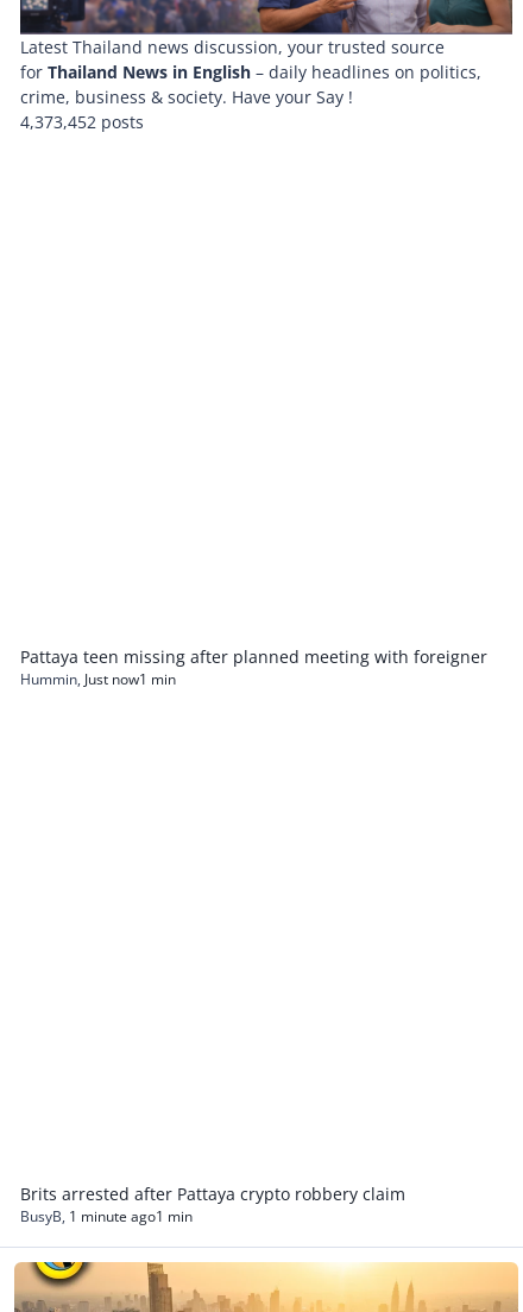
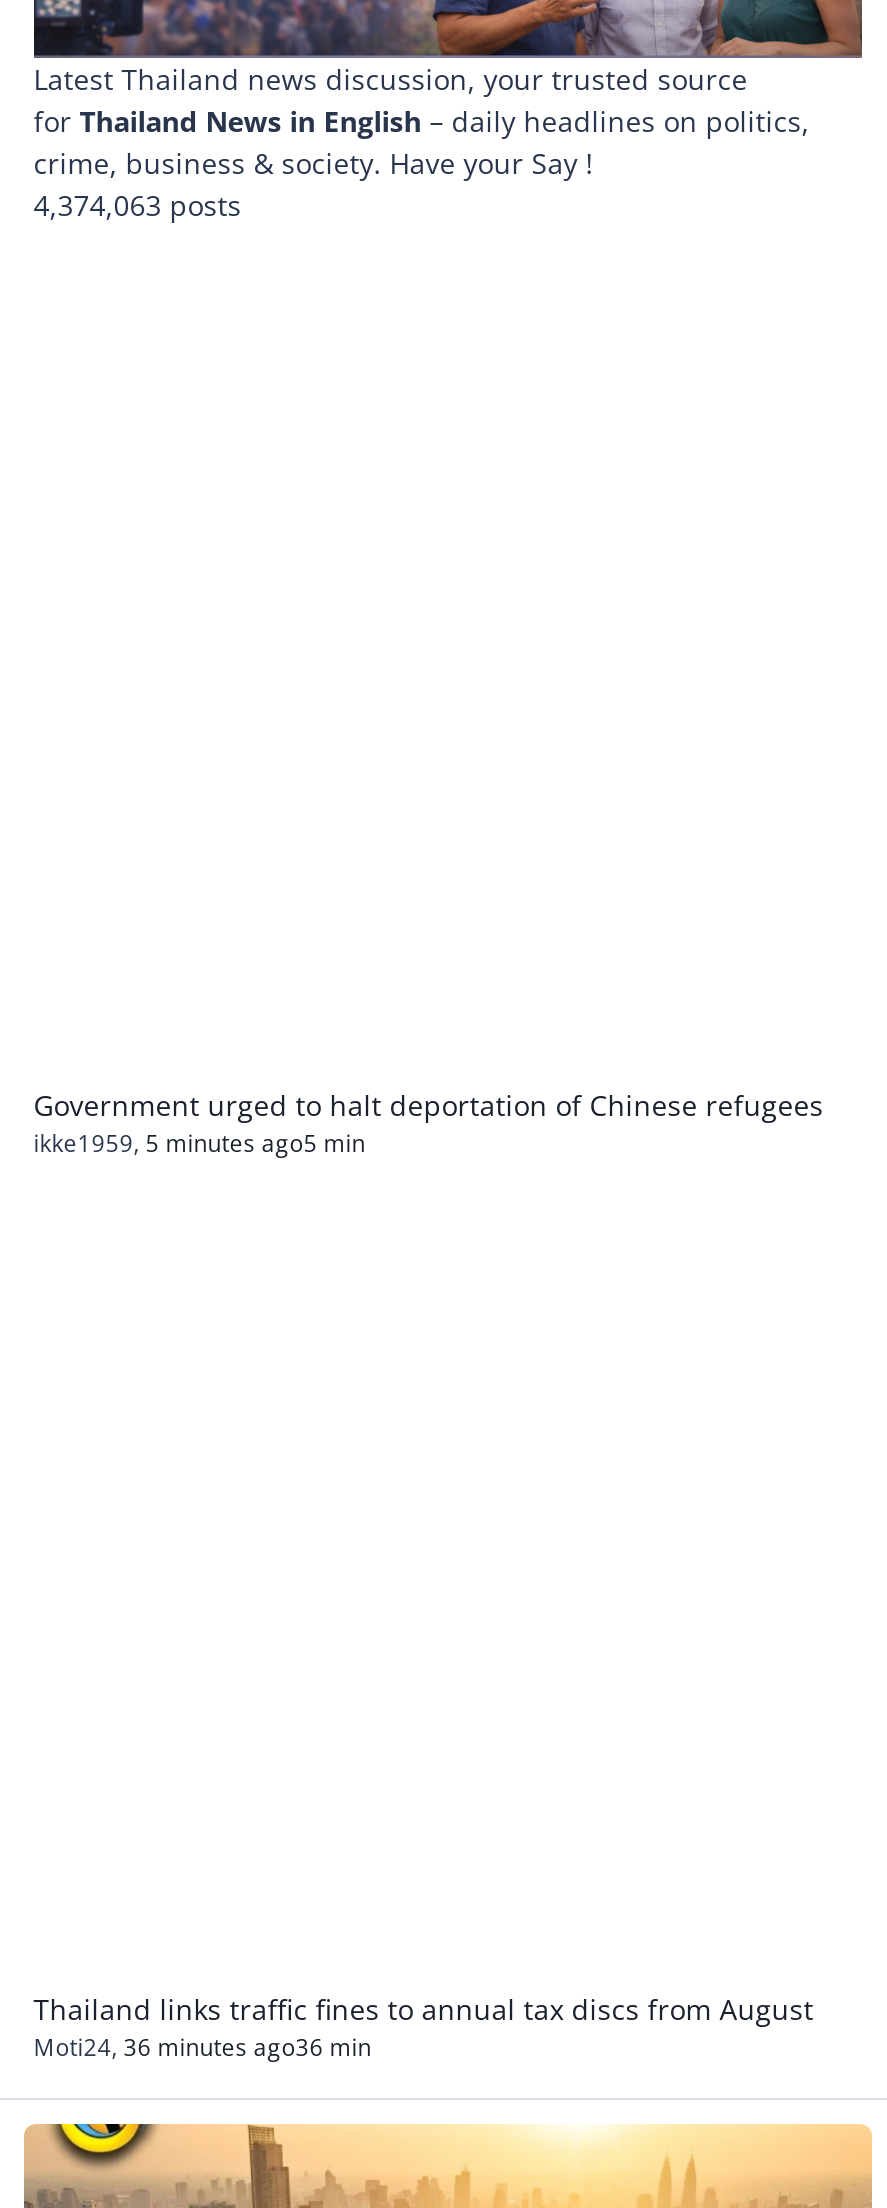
- 4,373,452 posts
+ 4,374,063 posts

- Pattaya teen missing after planned meeting with foreigner
- Hummin, Just now1 min
+ Government urged to halt deportation of Chinese refugees
+ ikke1959, 5 minutes ago5 min

- Brits arrested after Pattaya crypto robbery claim
- BusyB, 1 minute ago1 min
+ Thailand links traffic fines to annual tax discs from August
+ Moti24, 36 minutes ago36 min
